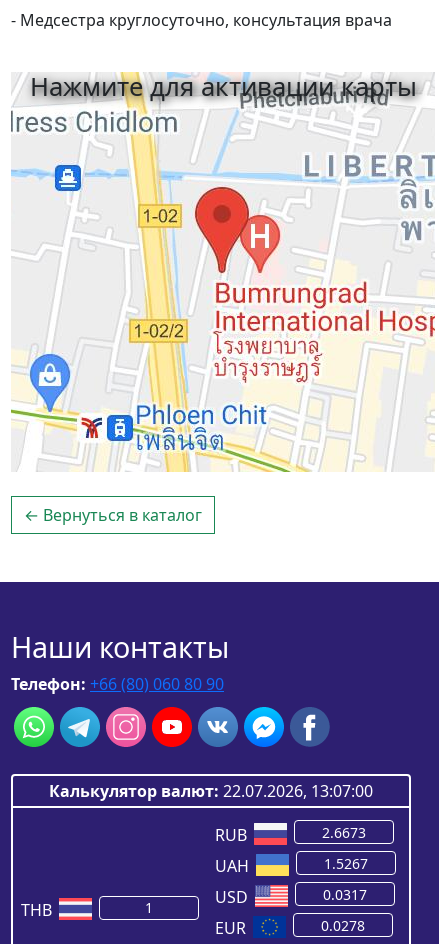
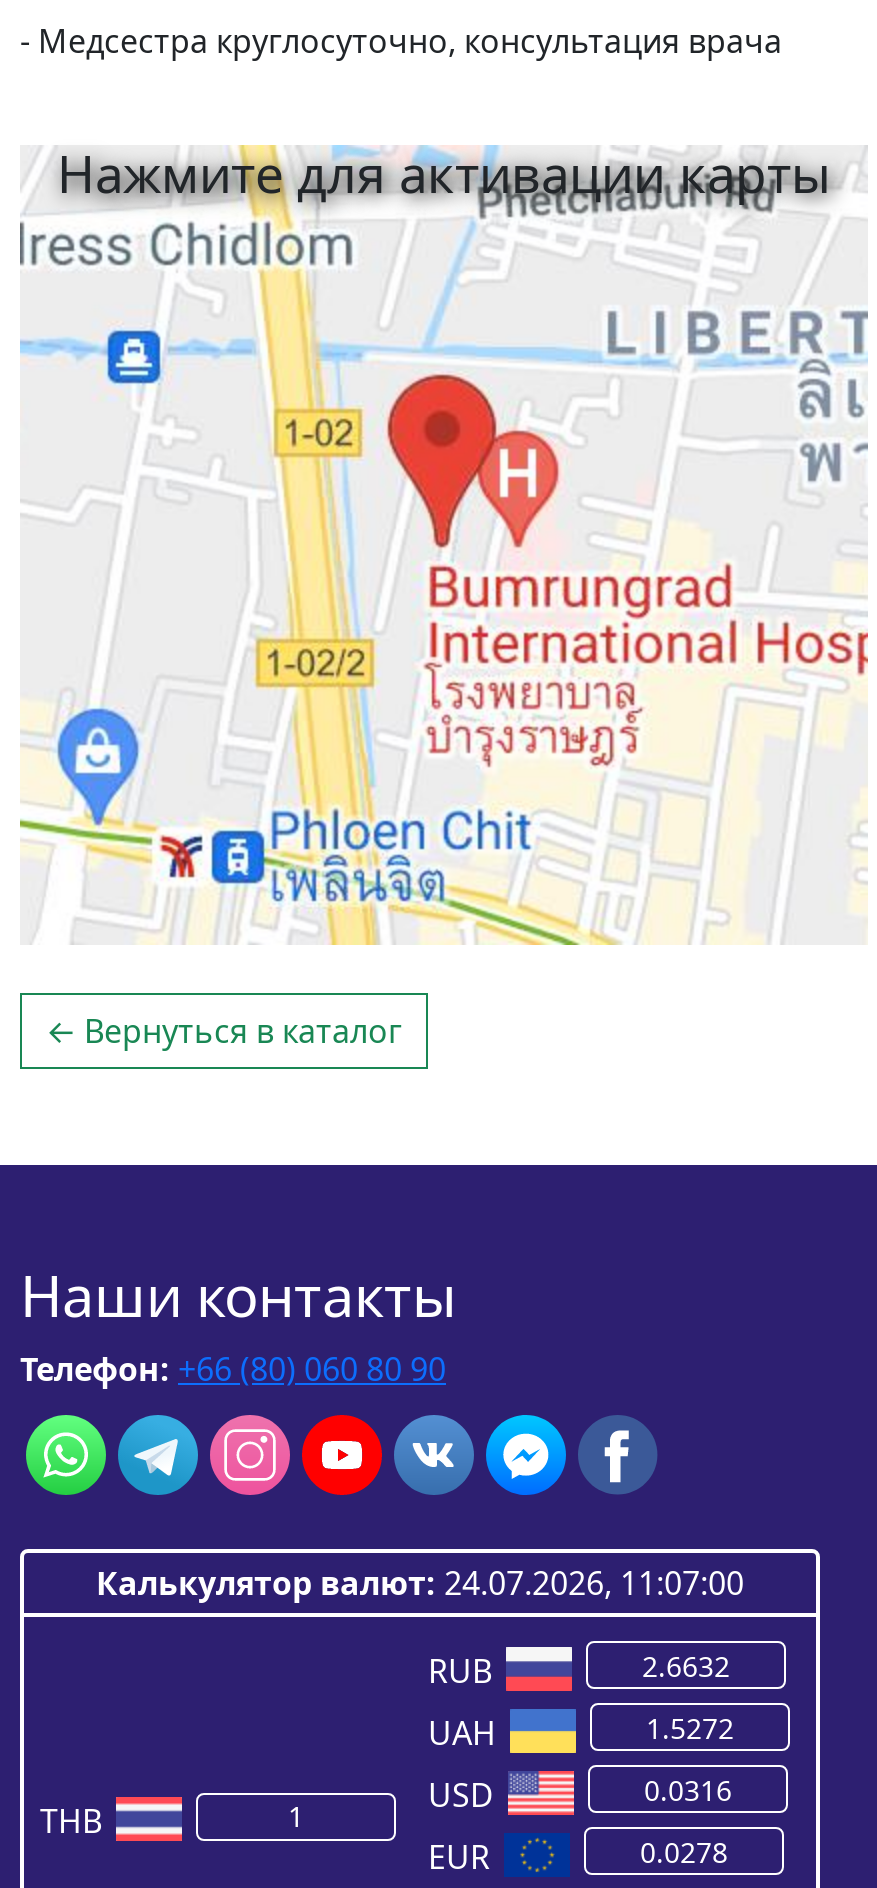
- Калькулятор валют: 22.07.2026, 13:07:00
+ Калькулятор валют: 24.07.2026, 11:07:00
